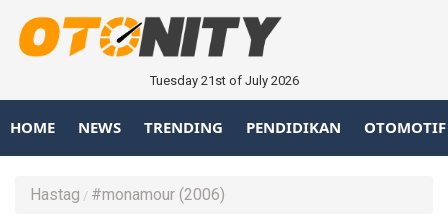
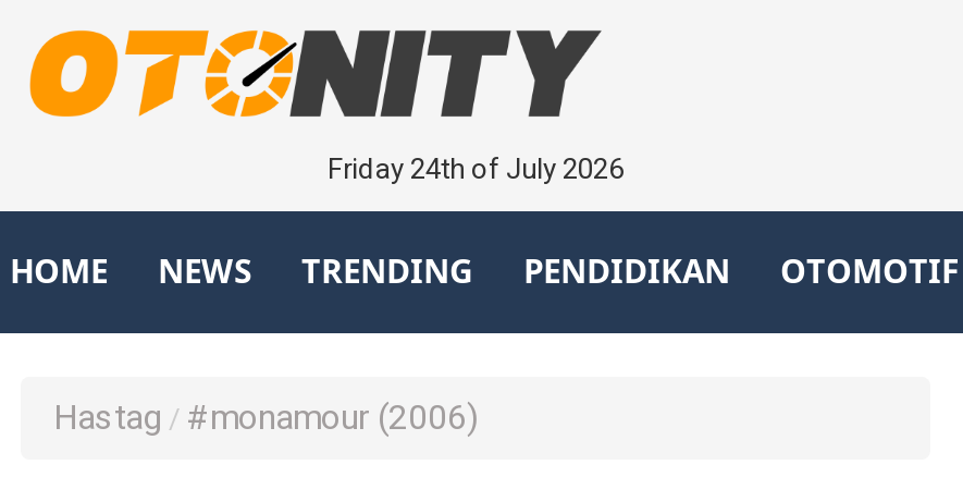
- Tuesday 21st of July 2026
+ Friday 24th of July 2026
